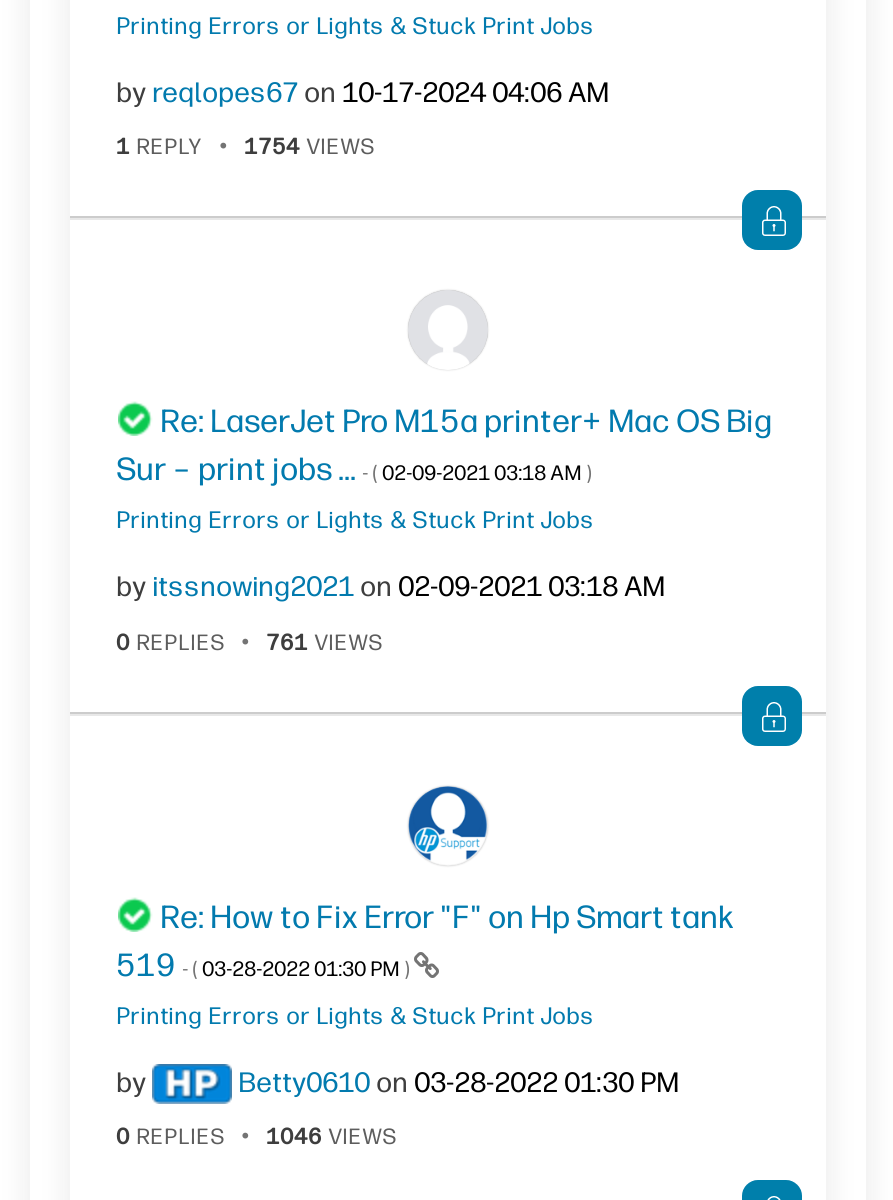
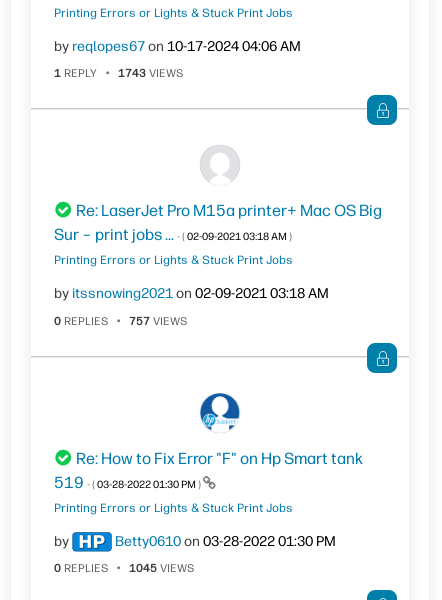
- 1 REPLY 1754 VIEWS
+ 1 REPLY 1743 VIEWS

- 0 REPLIES 761 VIEWS
+ 0 REPLIES 757 VIEWS

- 0 REPLIES 1046 VIEWS
+ 0 REPLIES 1045 VIEWS
